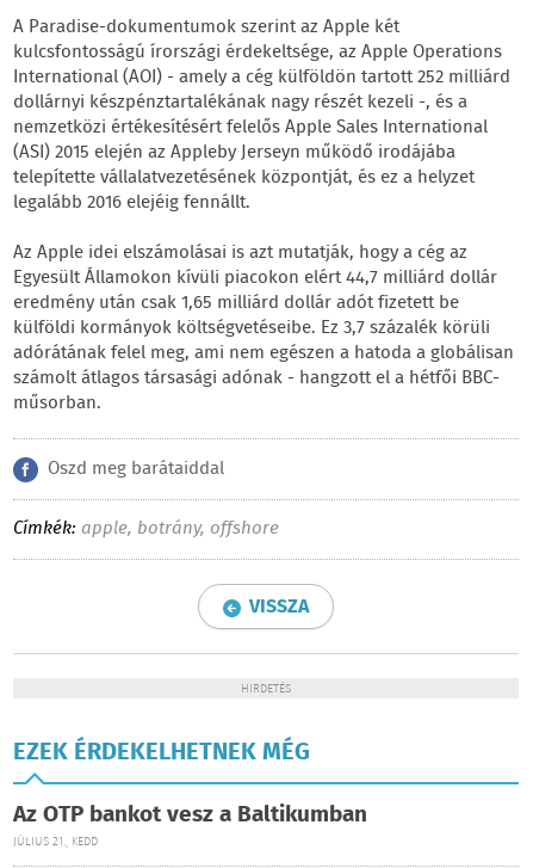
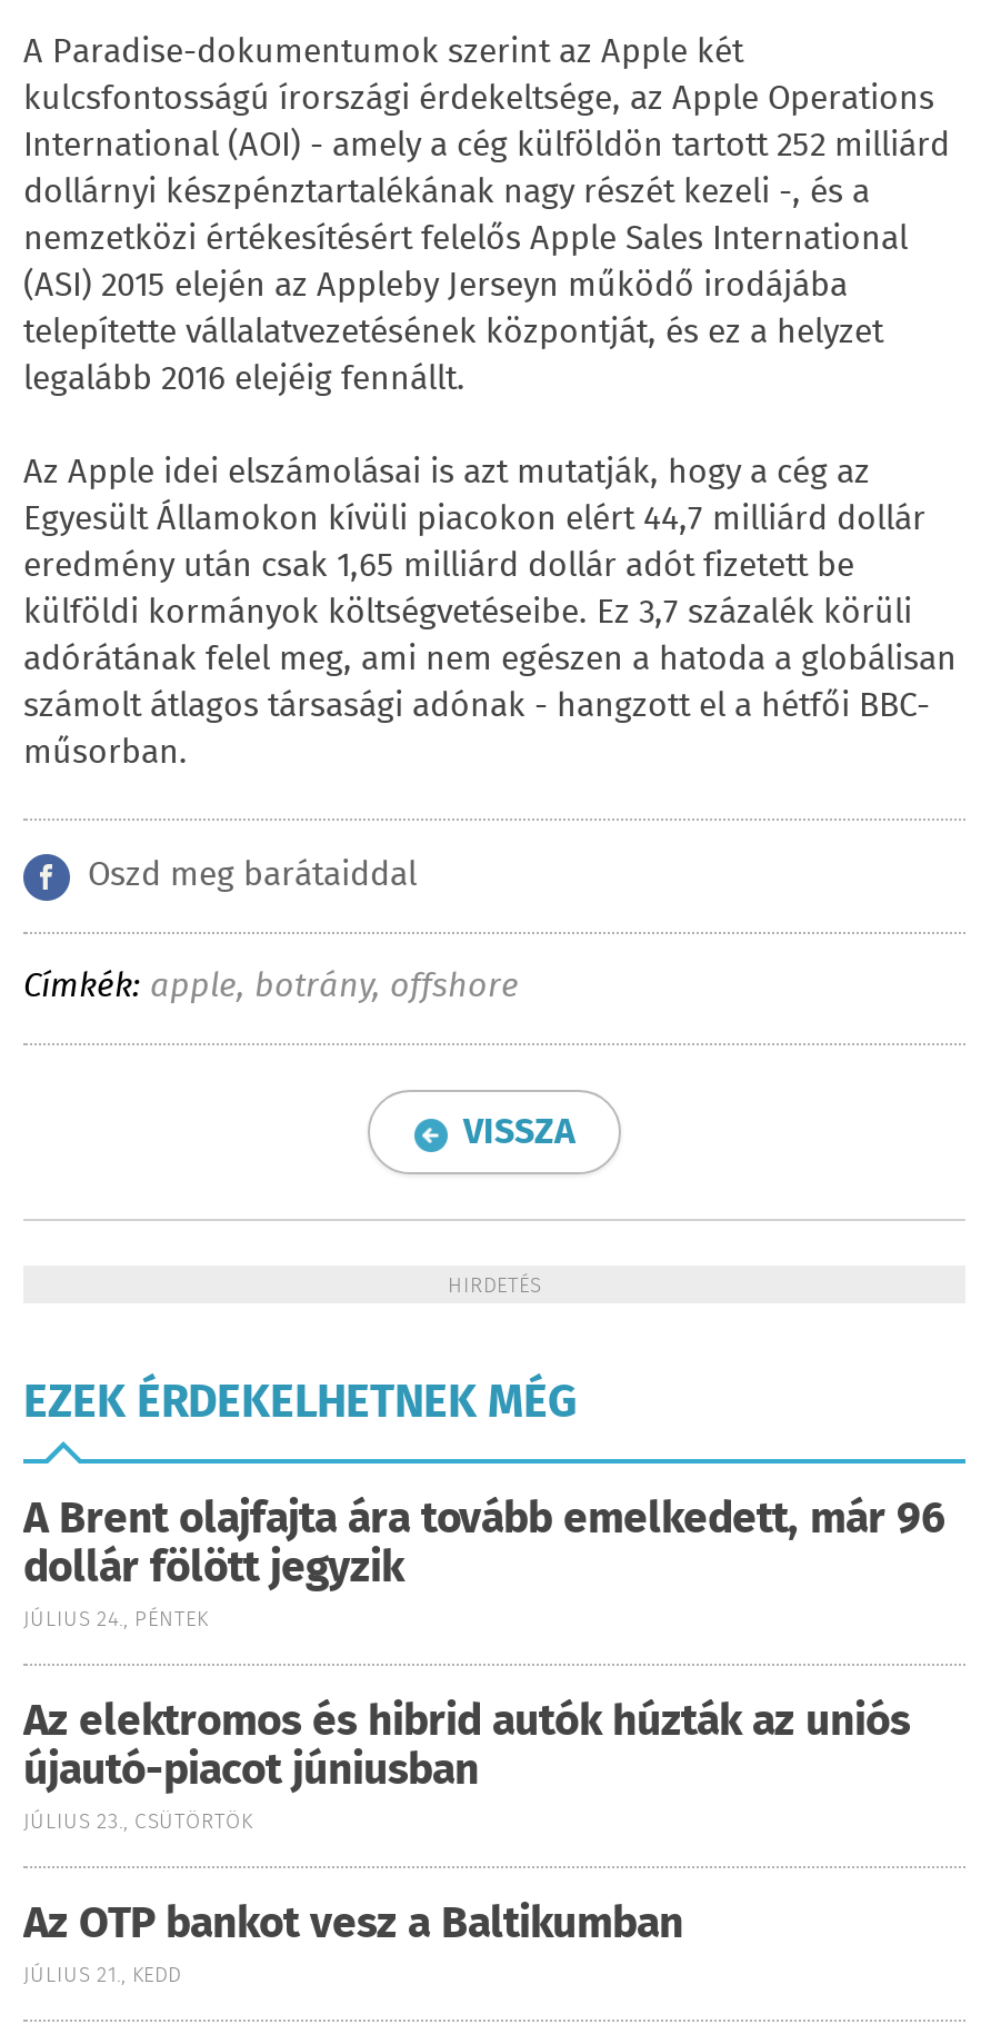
+ A Brent olajfajta ára tovább emelkedett, már 96
+ dollár fölött jegyzik
+ JÚLIUS 24., PÉNTEK
+ Az elektromos és hibrid autók húzták az uniós
+ újautó-piacot júniusban
+ JÚLIUS 23., CSÜTÖRTÖK
